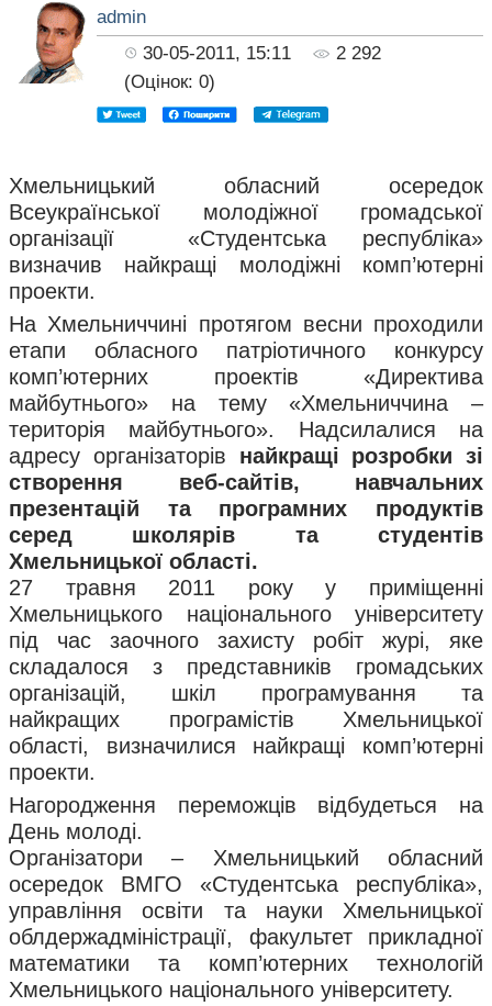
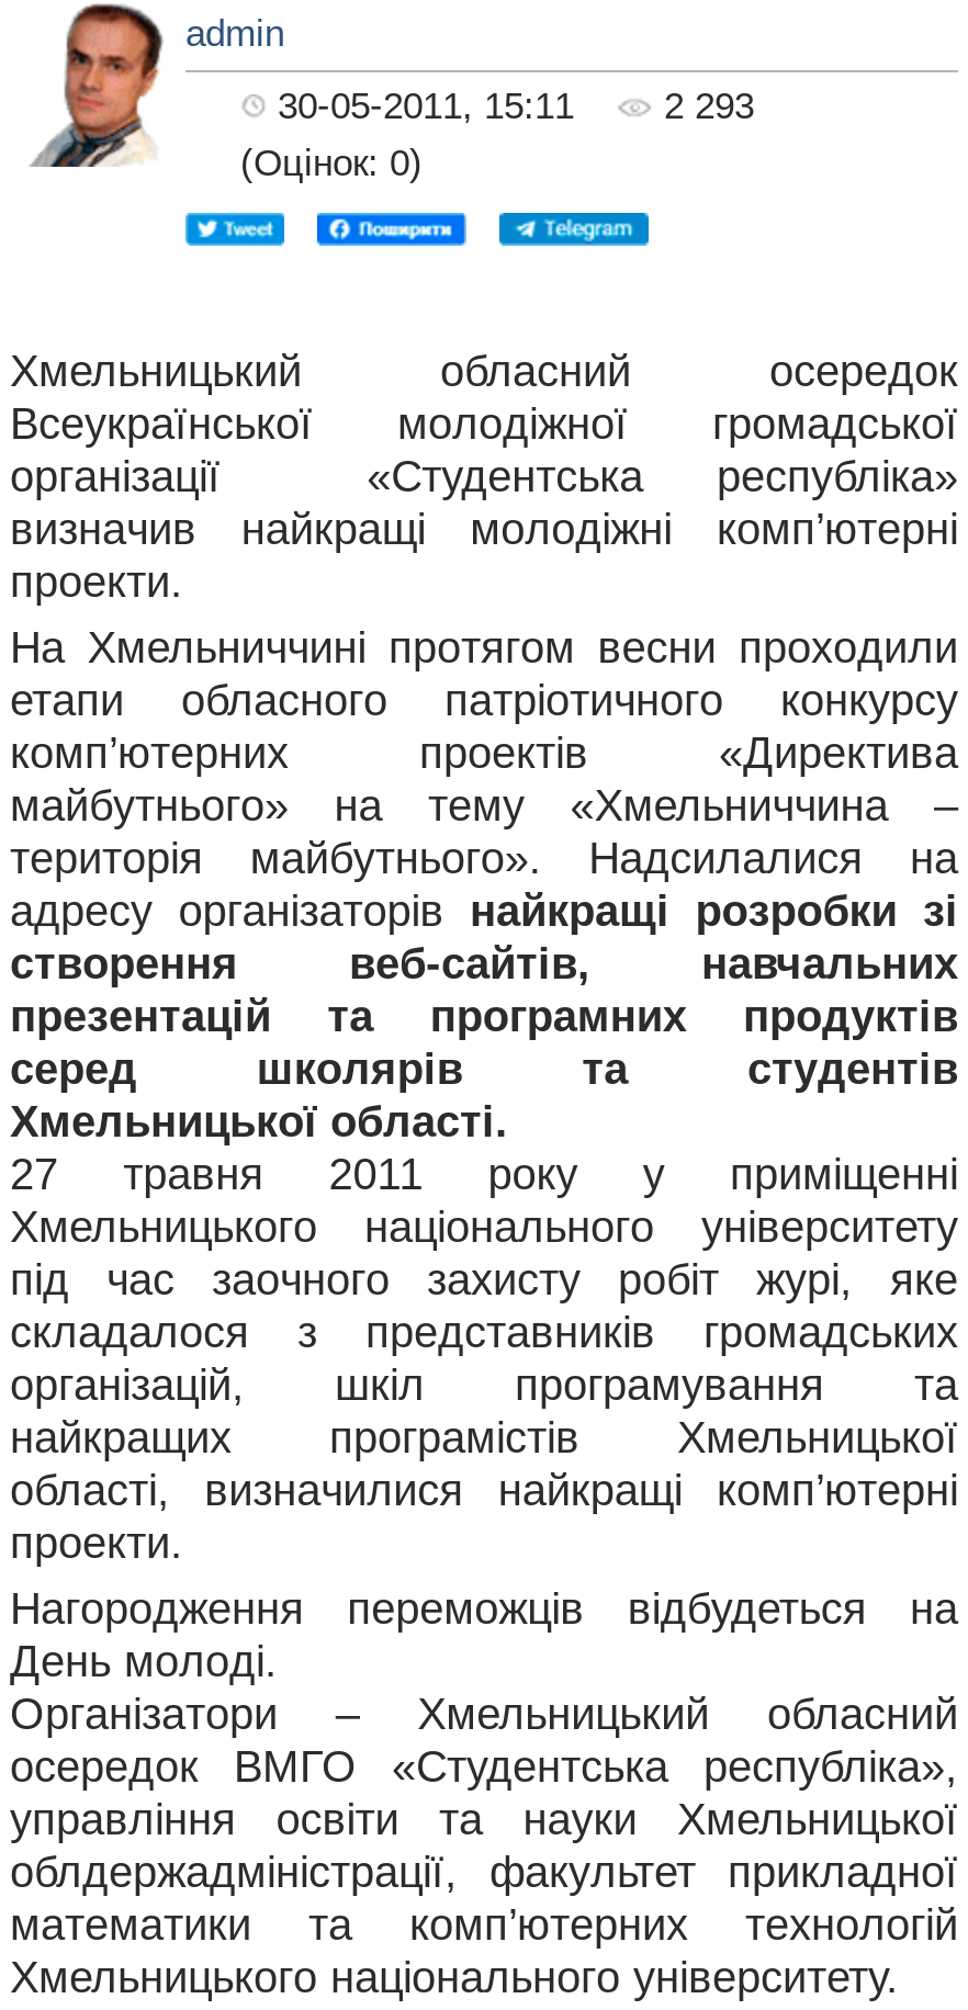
- 30-05-2011, 15:11 2 292
+ 30-05-2011, 15:11 2 293
